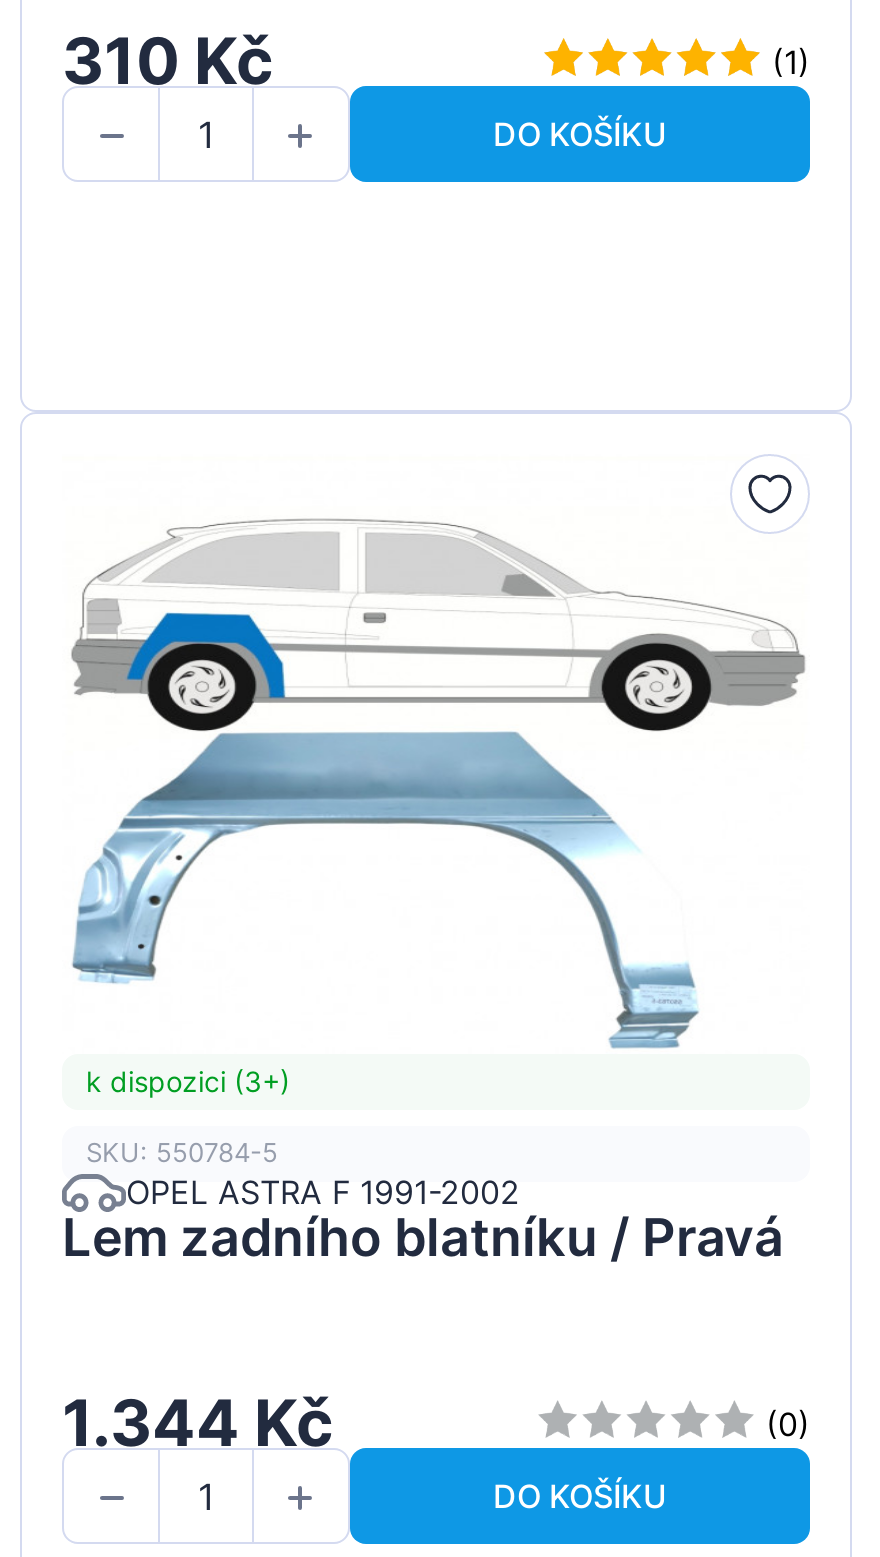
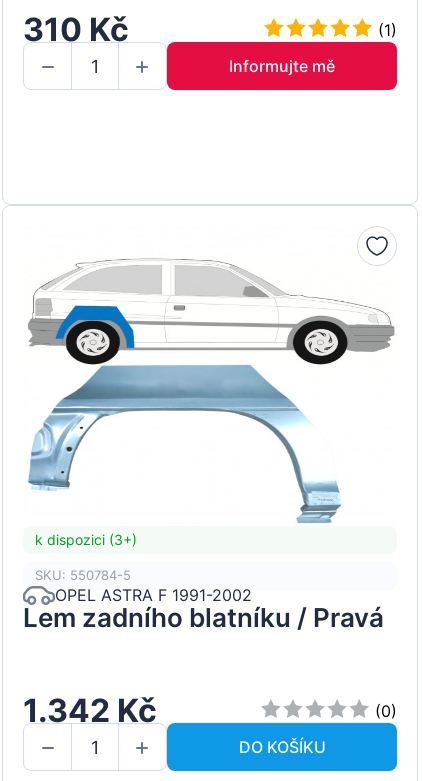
- DO KOŠÍKU
+ Informujte mě

- 1.344 Kč
+ 1.342 Kč
